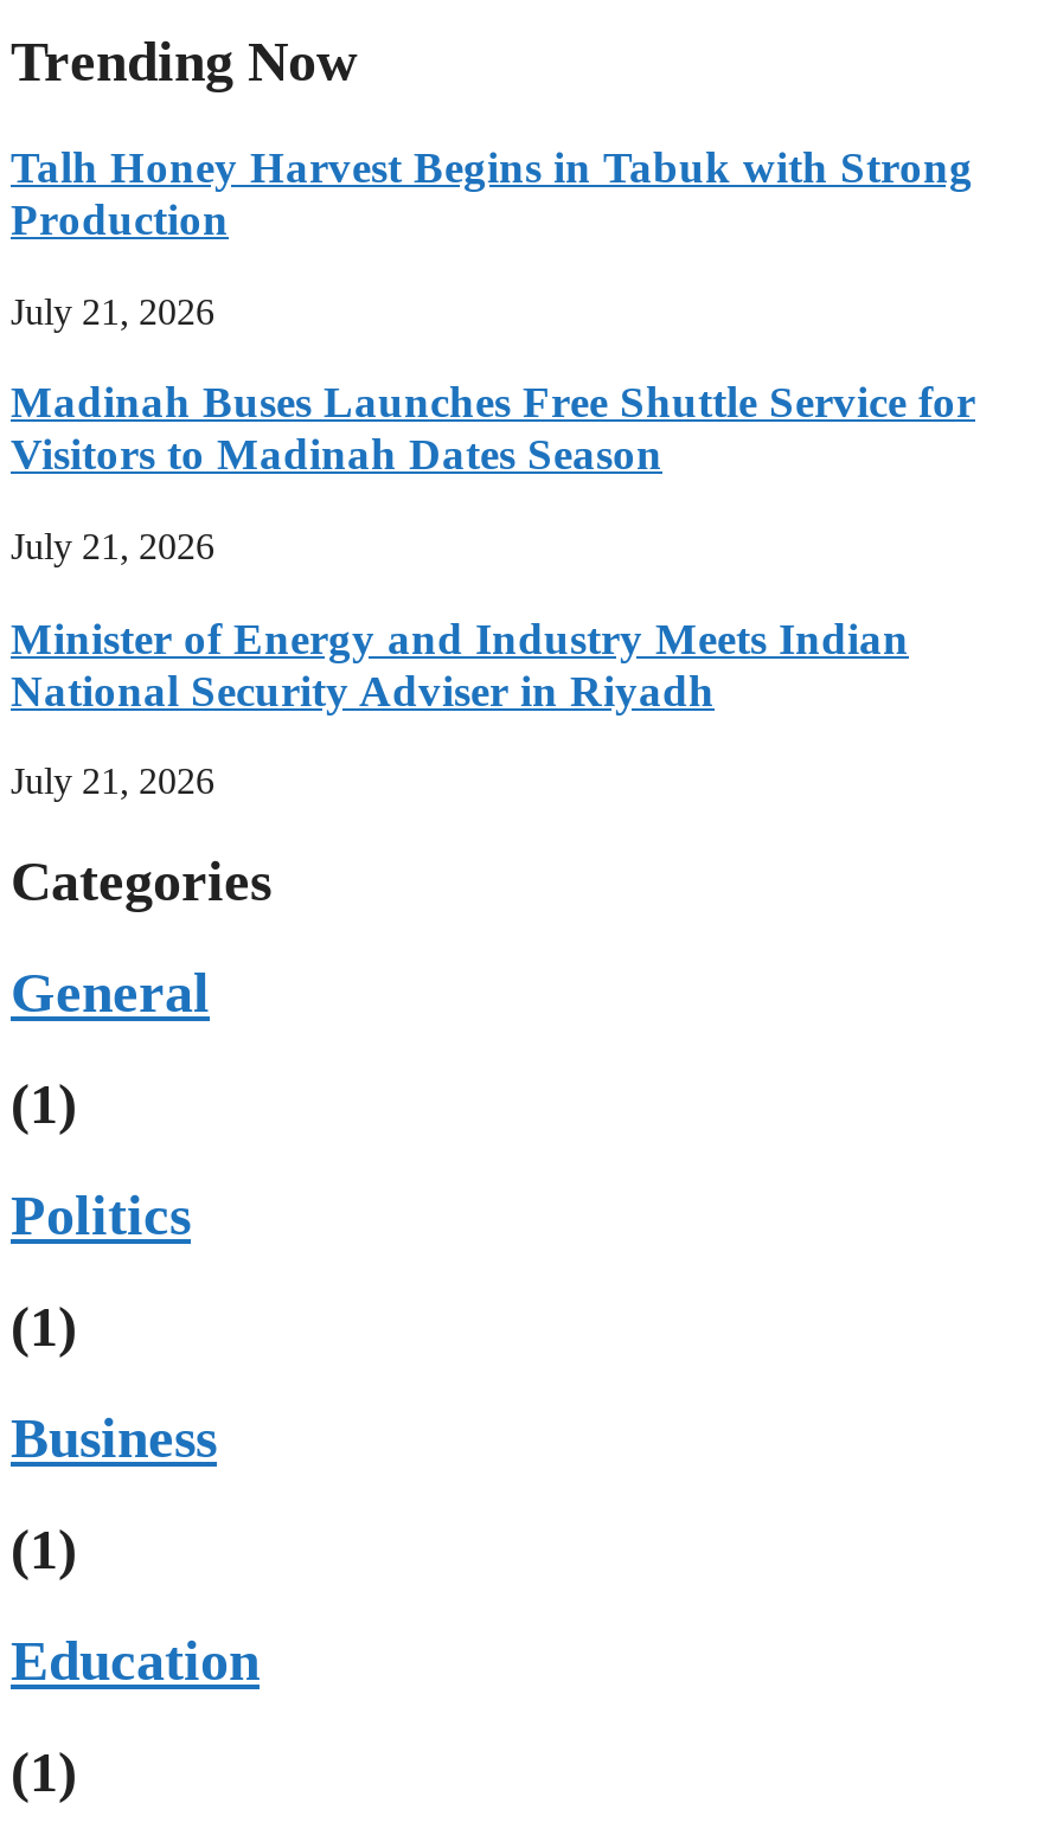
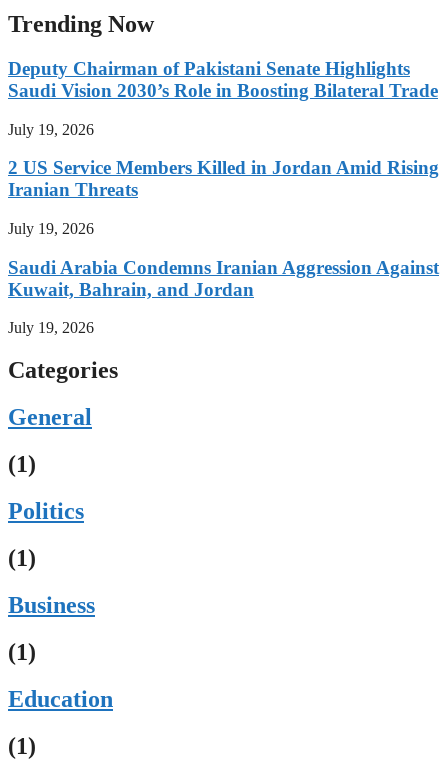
- Talh Honey Harvest Begins in Tabuk with Strong
- Production
+ Deputy Chairman of Pakistani Senate Highlights
+ Saudi Vision 2030’s Role in Boosting Bilateral Trade

- July 21, 2026
+ July 19, 2026

- Madinah Buses Launches Free Shuttle Service for
- Visitors to Madinah Dates Season
+ 2 US Service Members Killed in Jordan Amid Rising
+ Iranian Threats

- July 21, 2026
+ July 19, 2026

- Minister of Energy and Industry Meets Indian
- National Security Adviser in Riyadh
+ Saudi Arabia Condemns Iranian Aggression Against
+ Kuwait, Bahrain, and Jordan

- July 21, 2026
+ July 19, 2026
